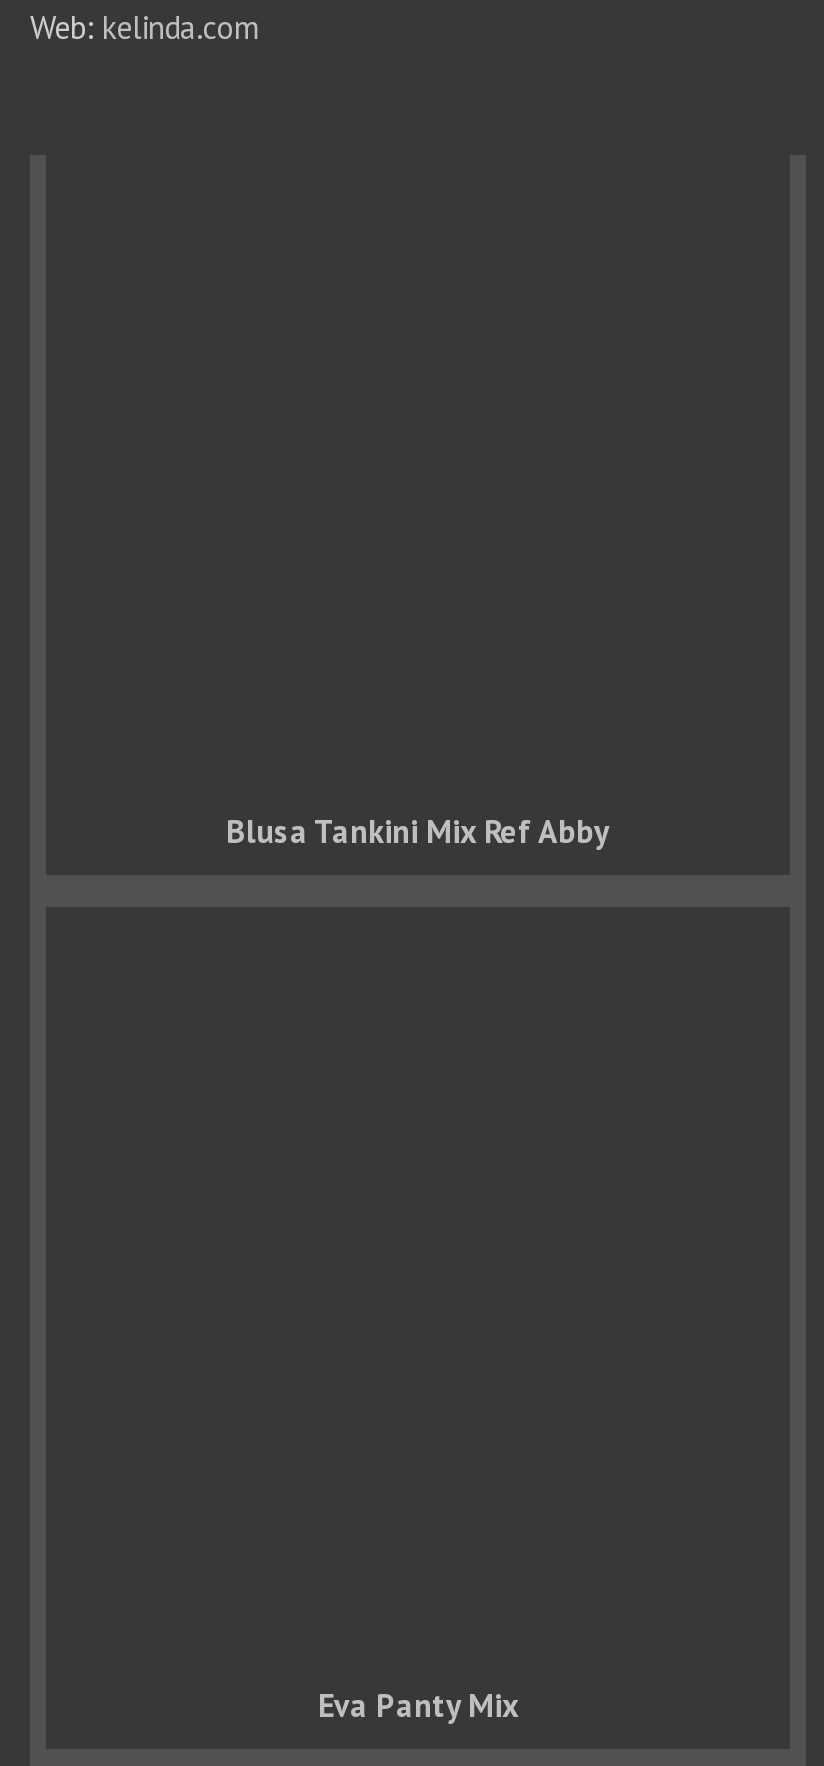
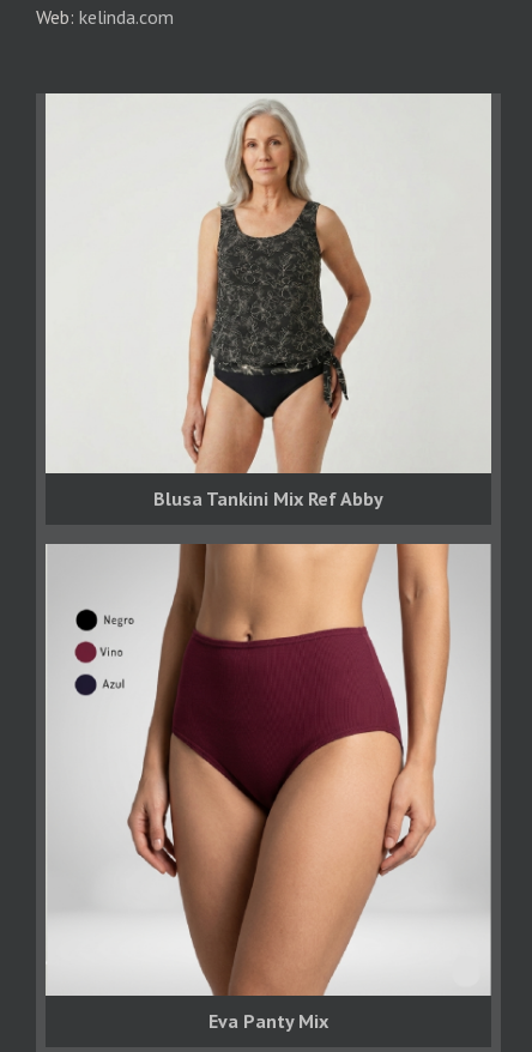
+ [image]

+ [image]
